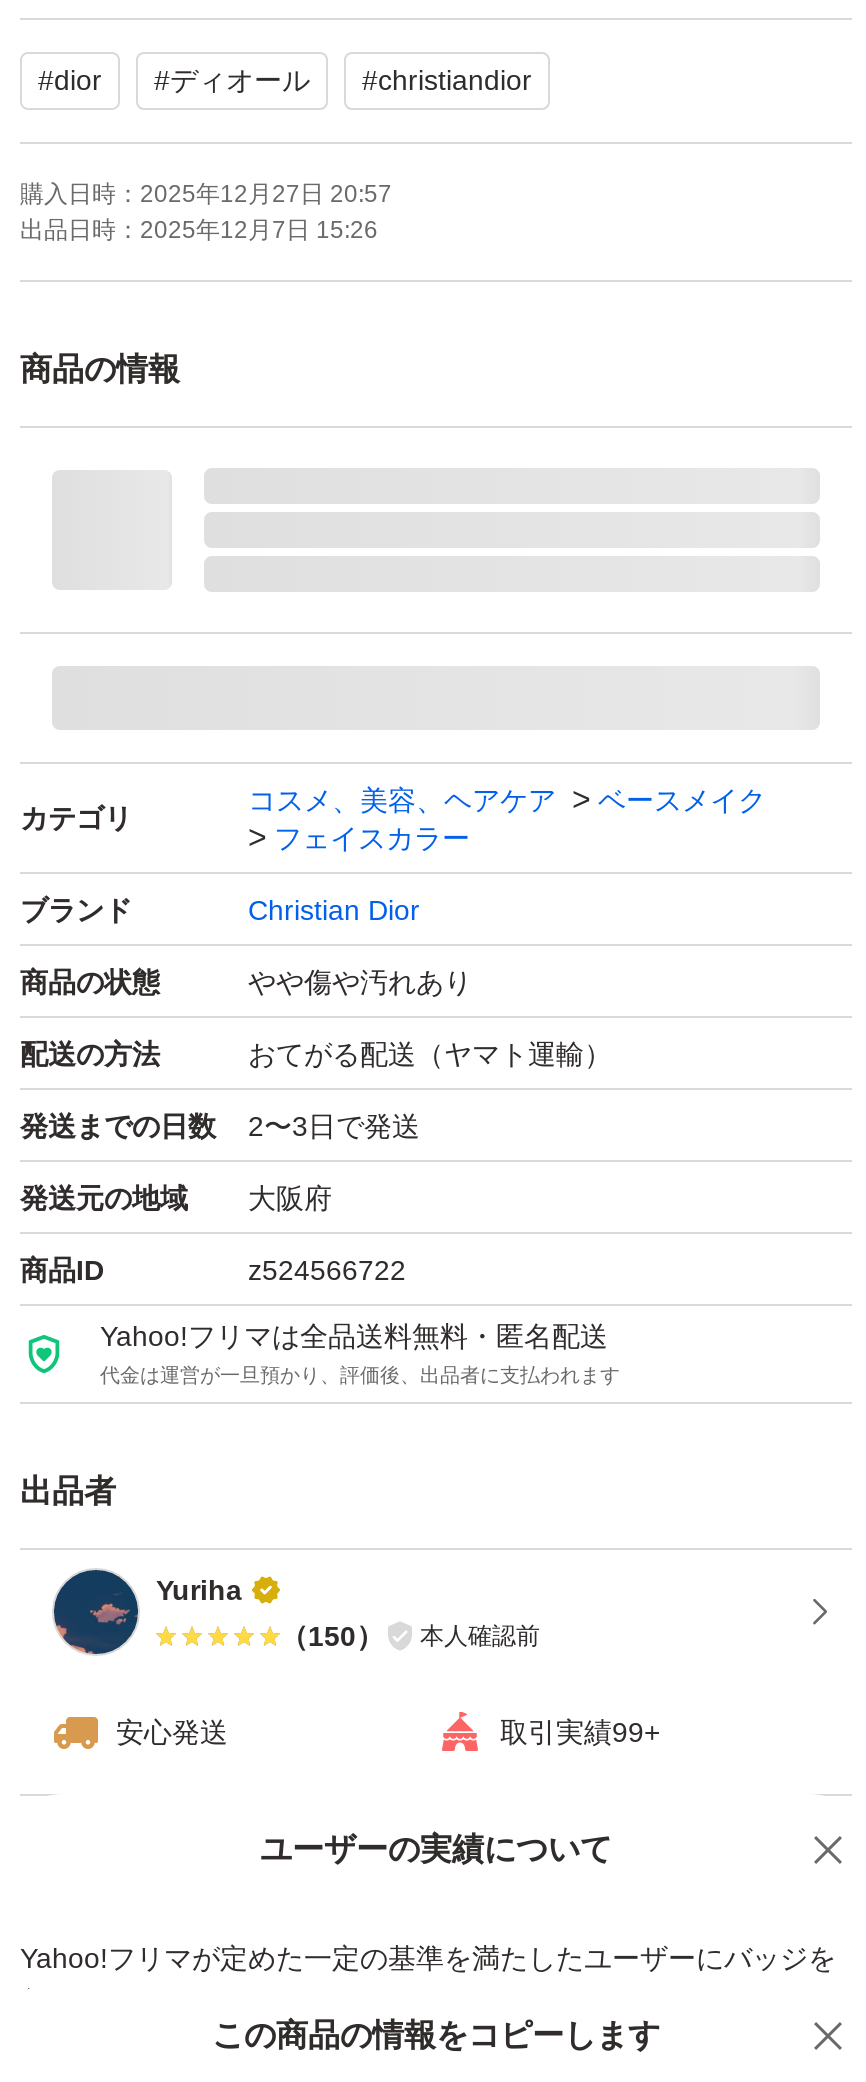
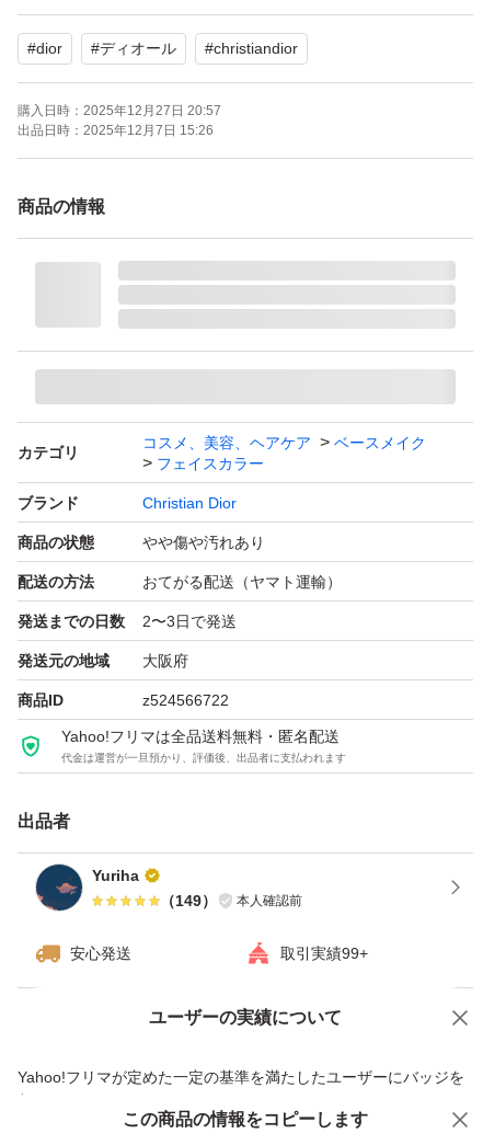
- （150） 本人確認前
+ （149） 本人確認前
